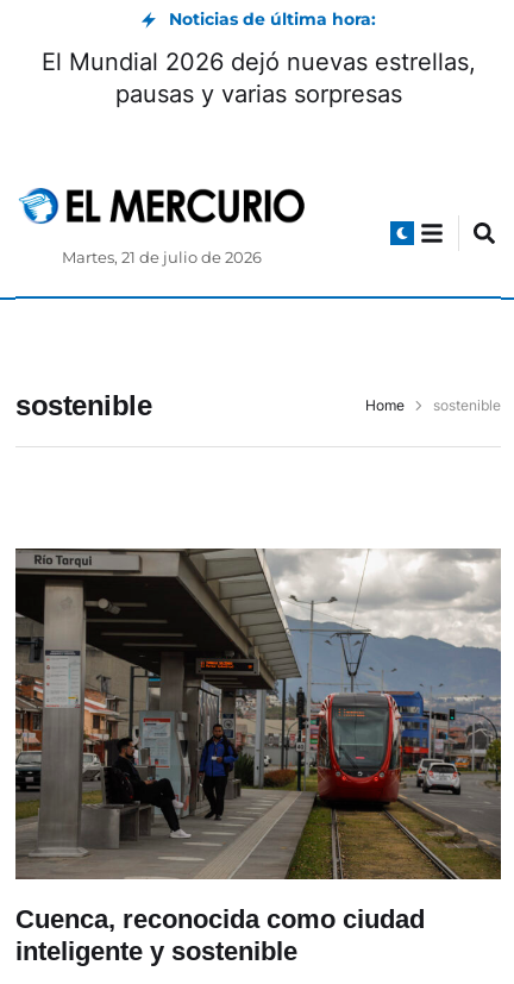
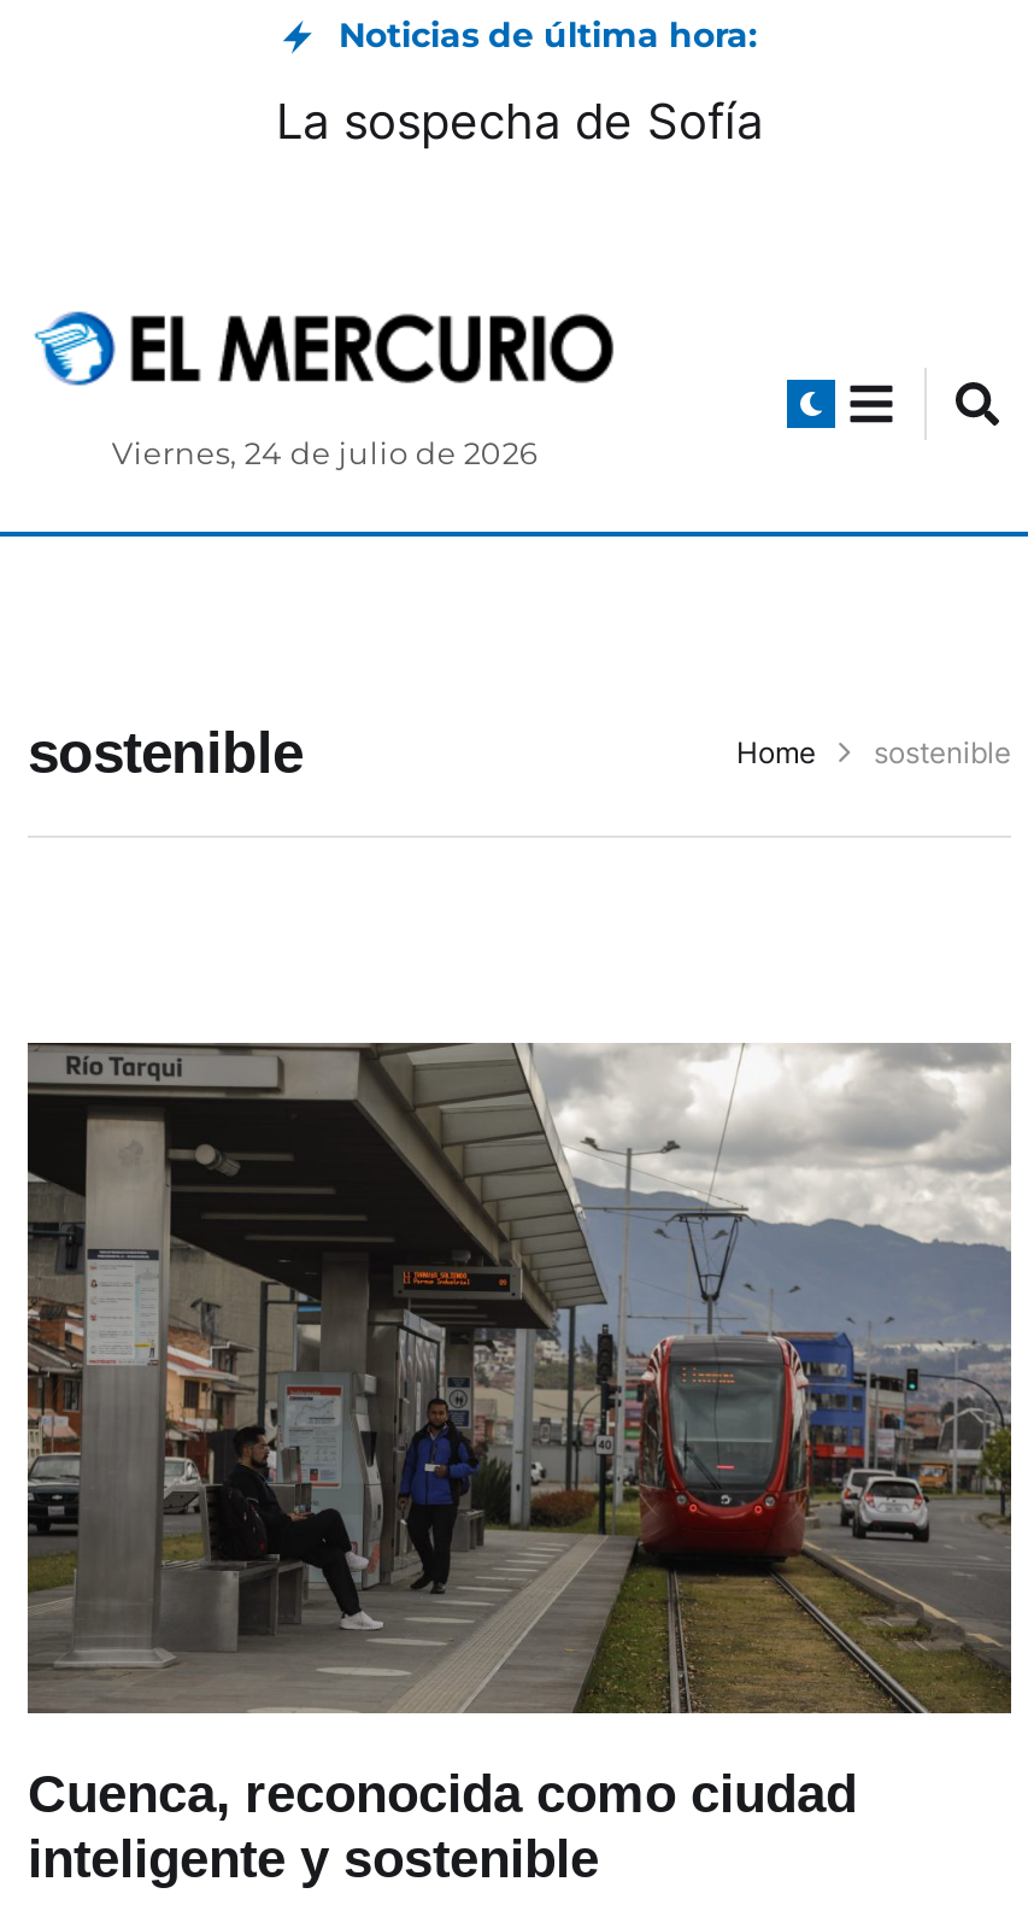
- El Mundial 2026 dejó nuevas estrellas,
- pausas y varias sorpresas
+ La sospecha de Sofía

- Martes, 21 de julio de 2026
+ Viernes, 24 de julio de 2026
